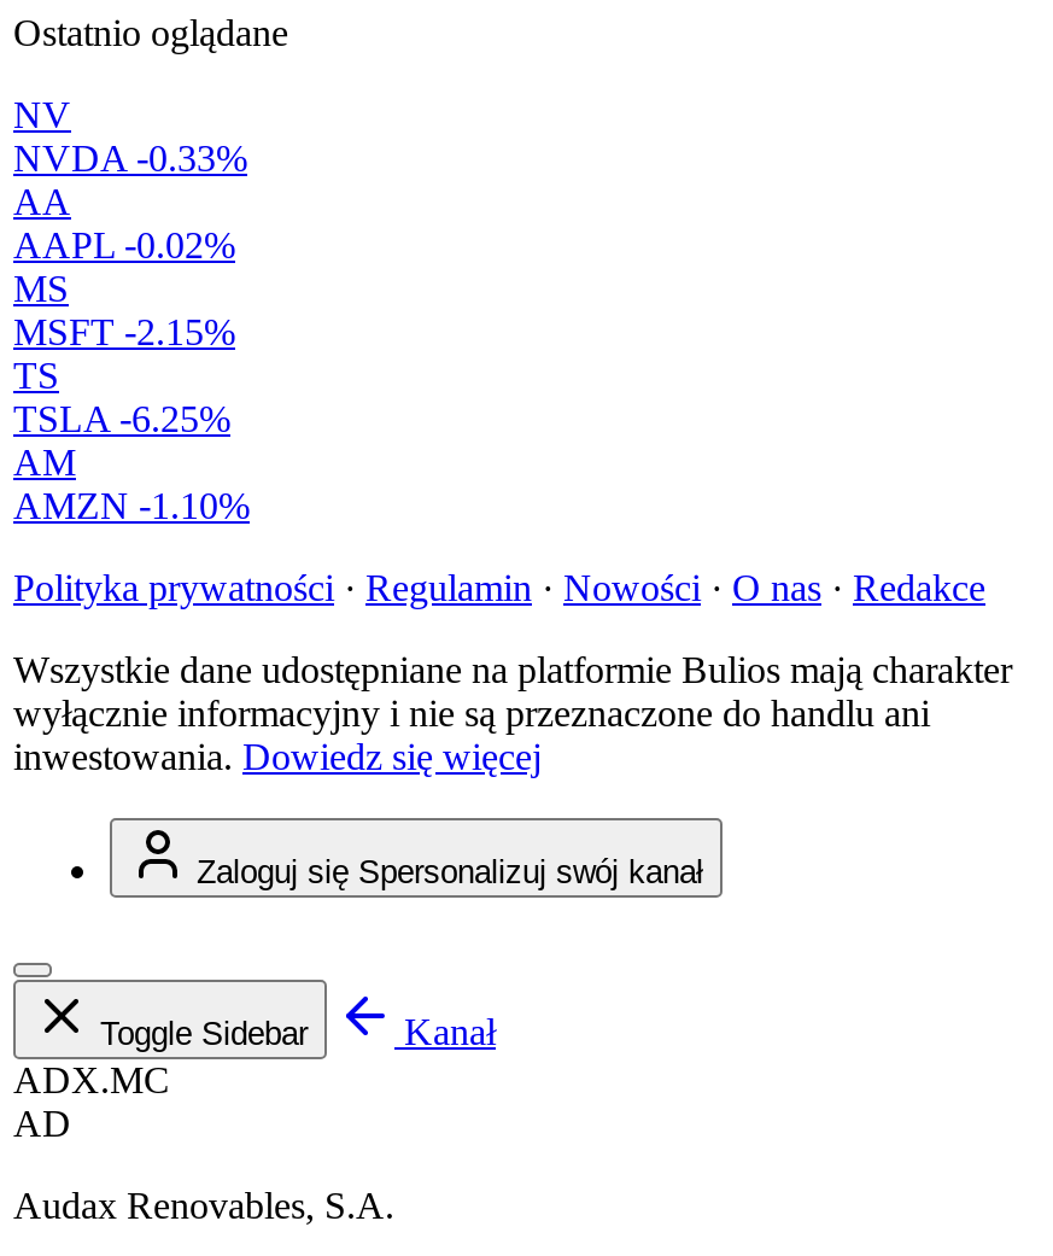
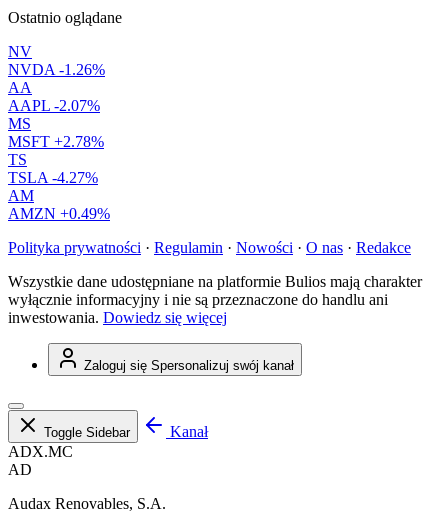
- NVDA -0.33%
+ NVDA -1.26%

- AAPL -0.02%
+ AAPL -2.07%

- MSFT -2.15%
+ MSFT +2.78%

- TSLA -6.25%
+ TSLA -4.27%

- AMZN -1.10%
+ AMZN +0.49%
